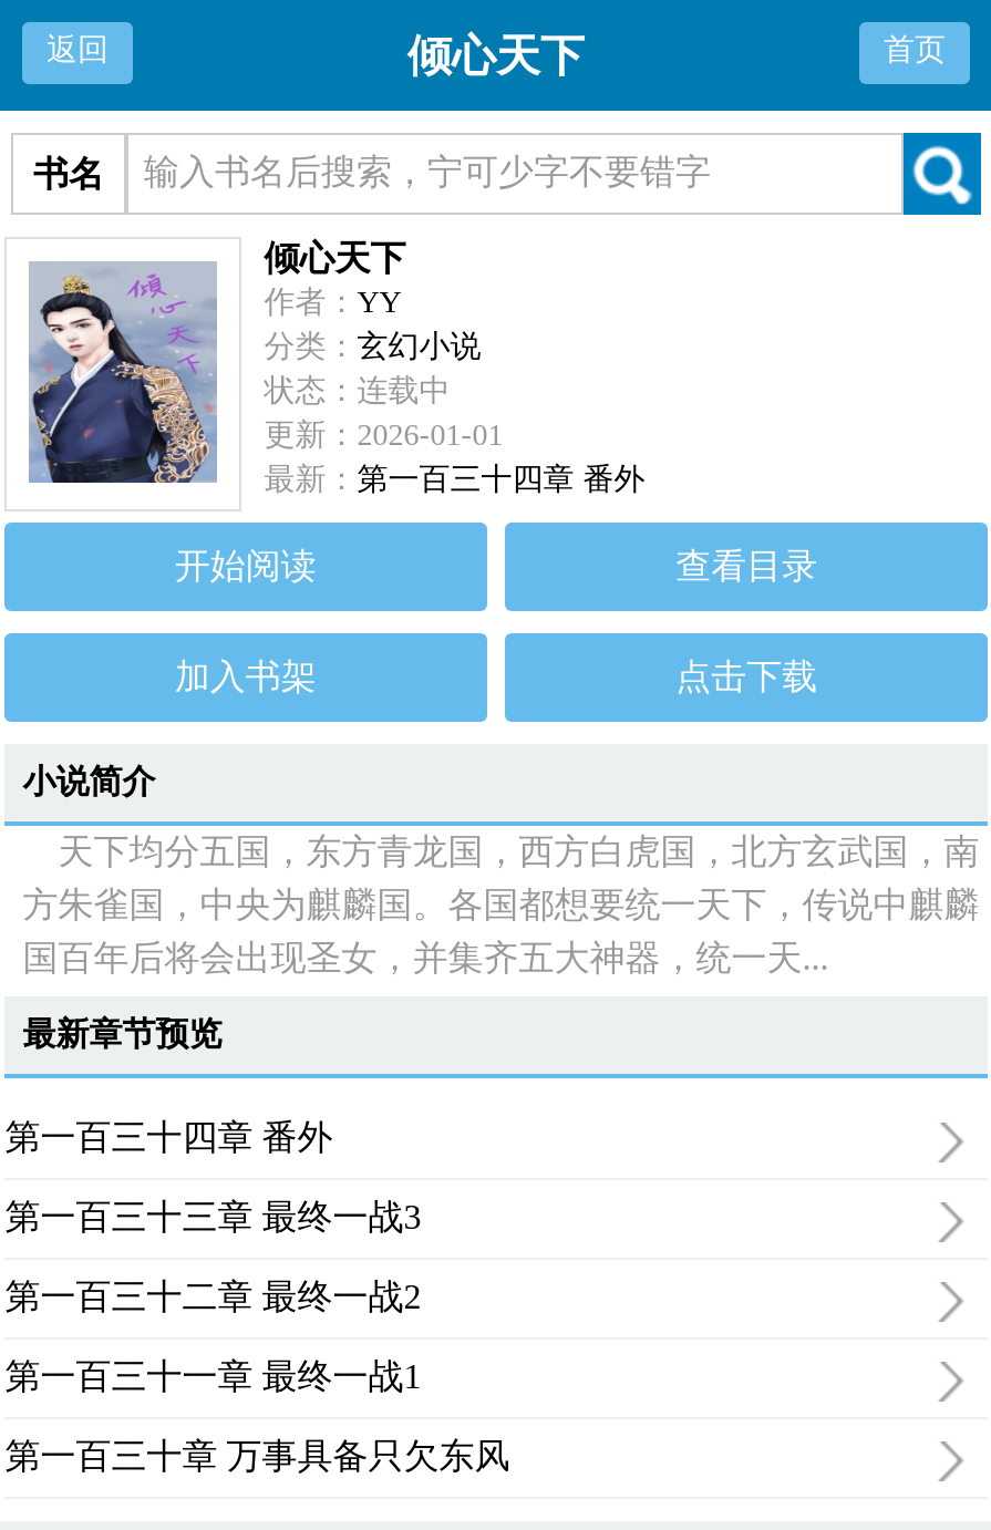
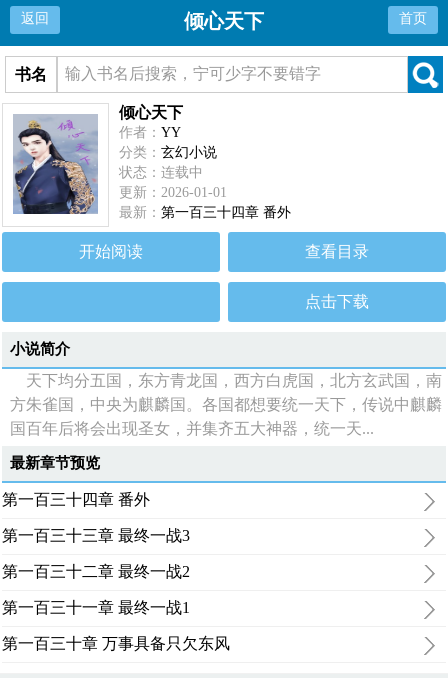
- 加入书架
